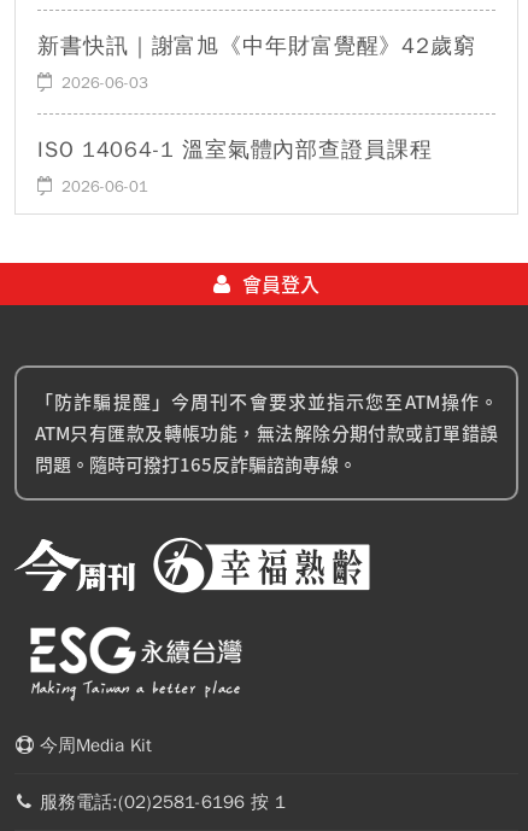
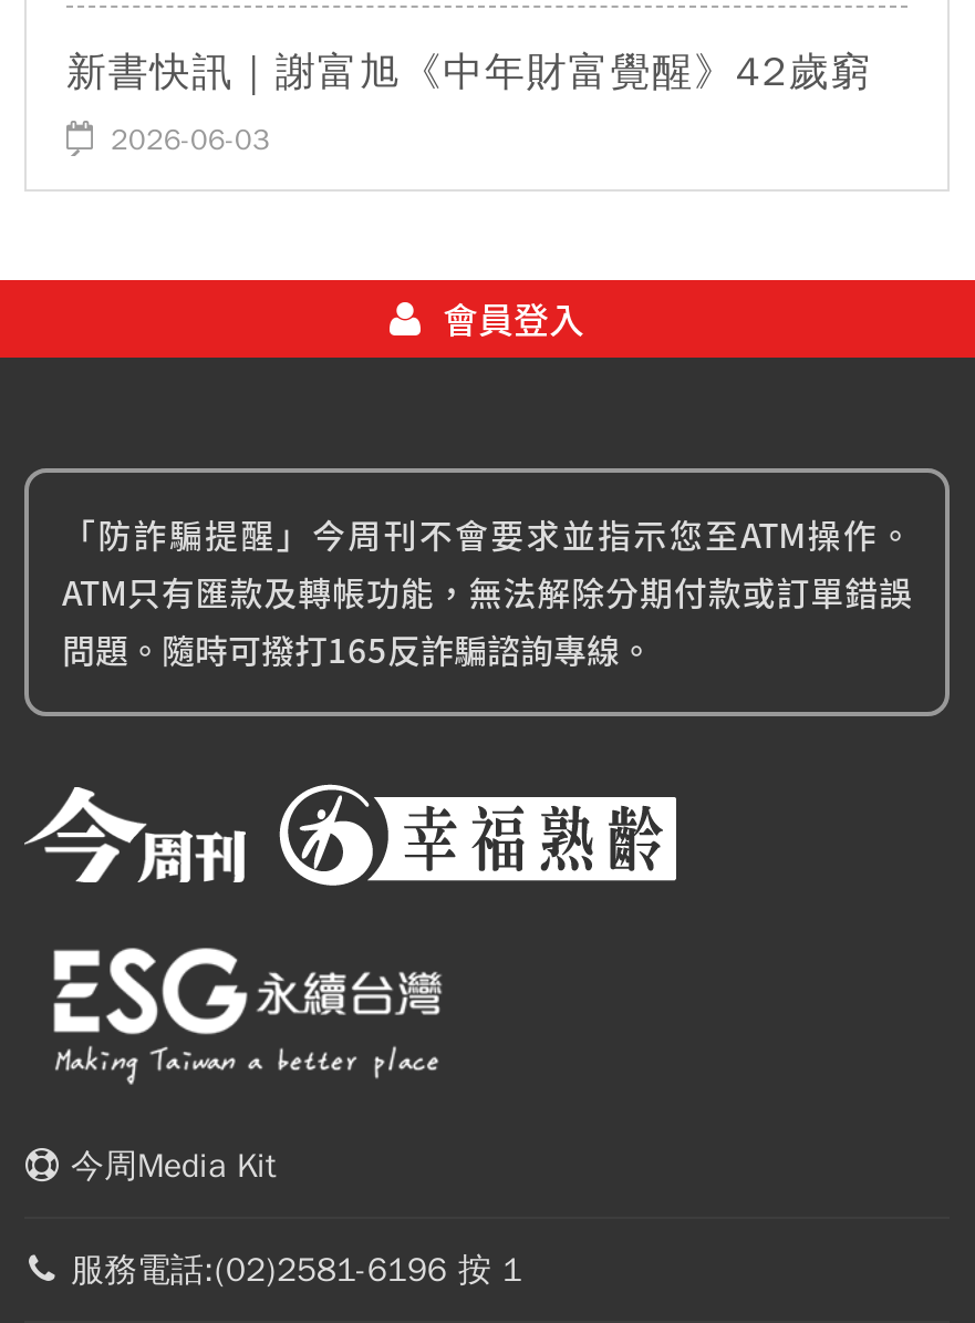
- ISO 14064-1 溫室氣體內部查證員課程
- 2026-06-01
